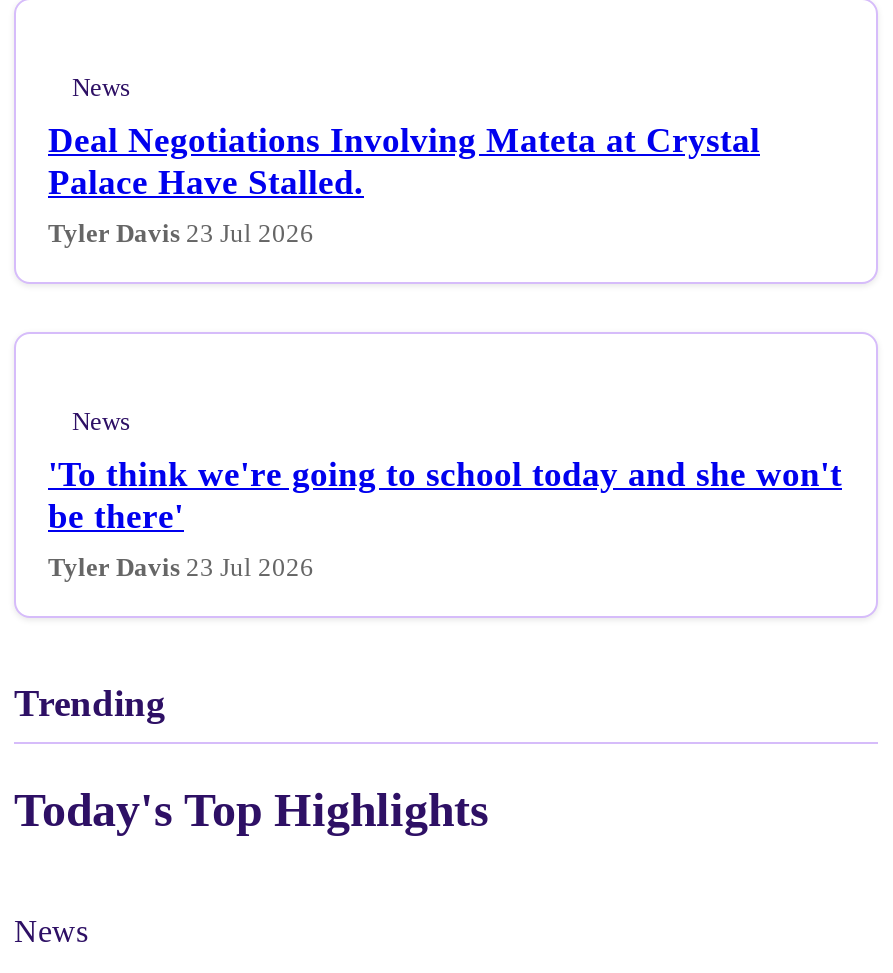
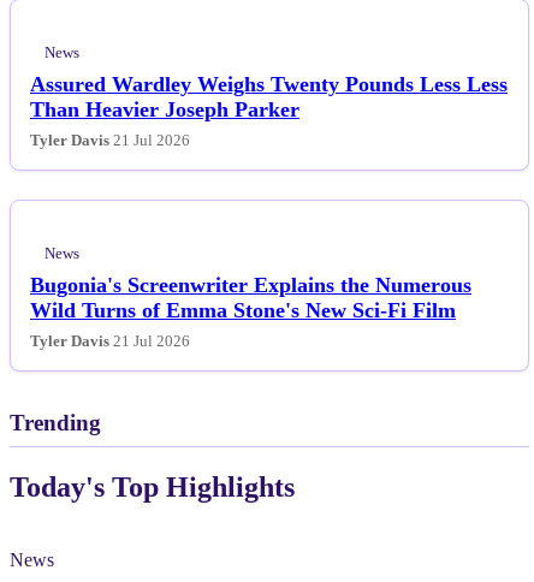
- Deal Negotiations Involving Mateta at Crystal
- Palace Have Stalled.
- Tyler Davis 23 Jul 2026
+ Assured Wardley Weighs Twenty Pounds Less Less
+ Than Heavier Joseph Parker
+ Tyler Davis 21 Jul 2026

- 'To think we're going to school today and she won't
- be there'
- Tyler Davis 23 Jul 2026
+ Bugonia's Screenwriter Explains the Numerous
+ Wild Turns of Emma Stone's New Sci-Fi Film
+ Tyler Davis 21 Jul 2026
